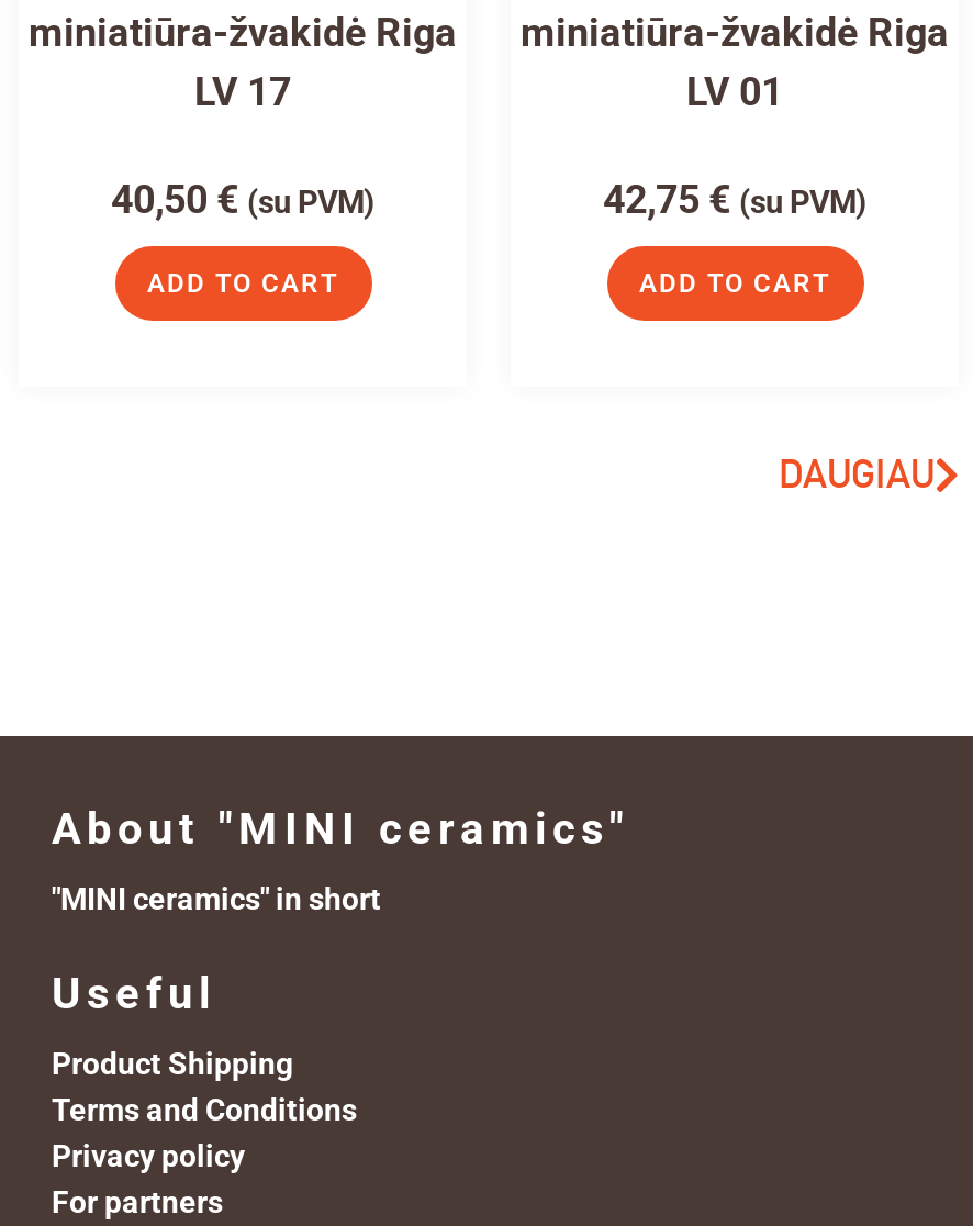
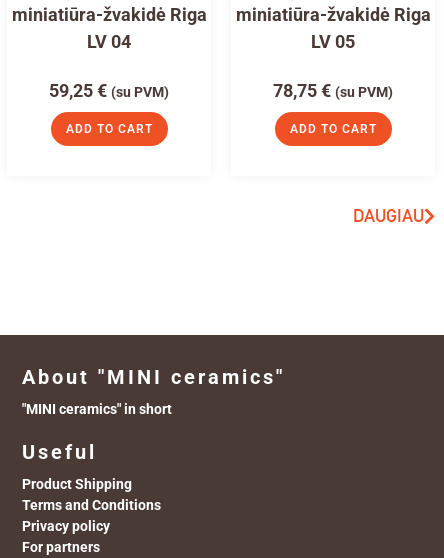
- LV 17
+ LV 04

- LV 01
+ LV 05

- 40,50 € (su PVM)
+ 59,25 € (su PVM)

- 42,75 € (su PVM)
+ 78,75 € (su PVM)
